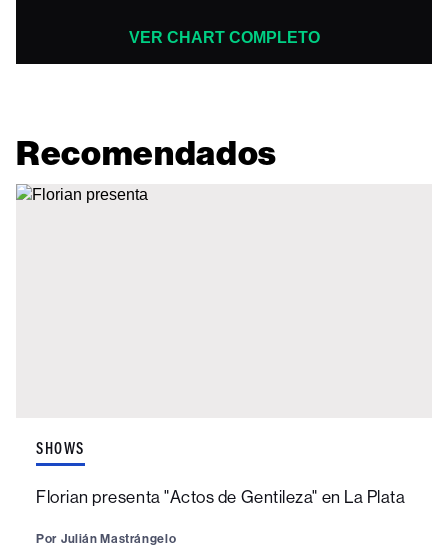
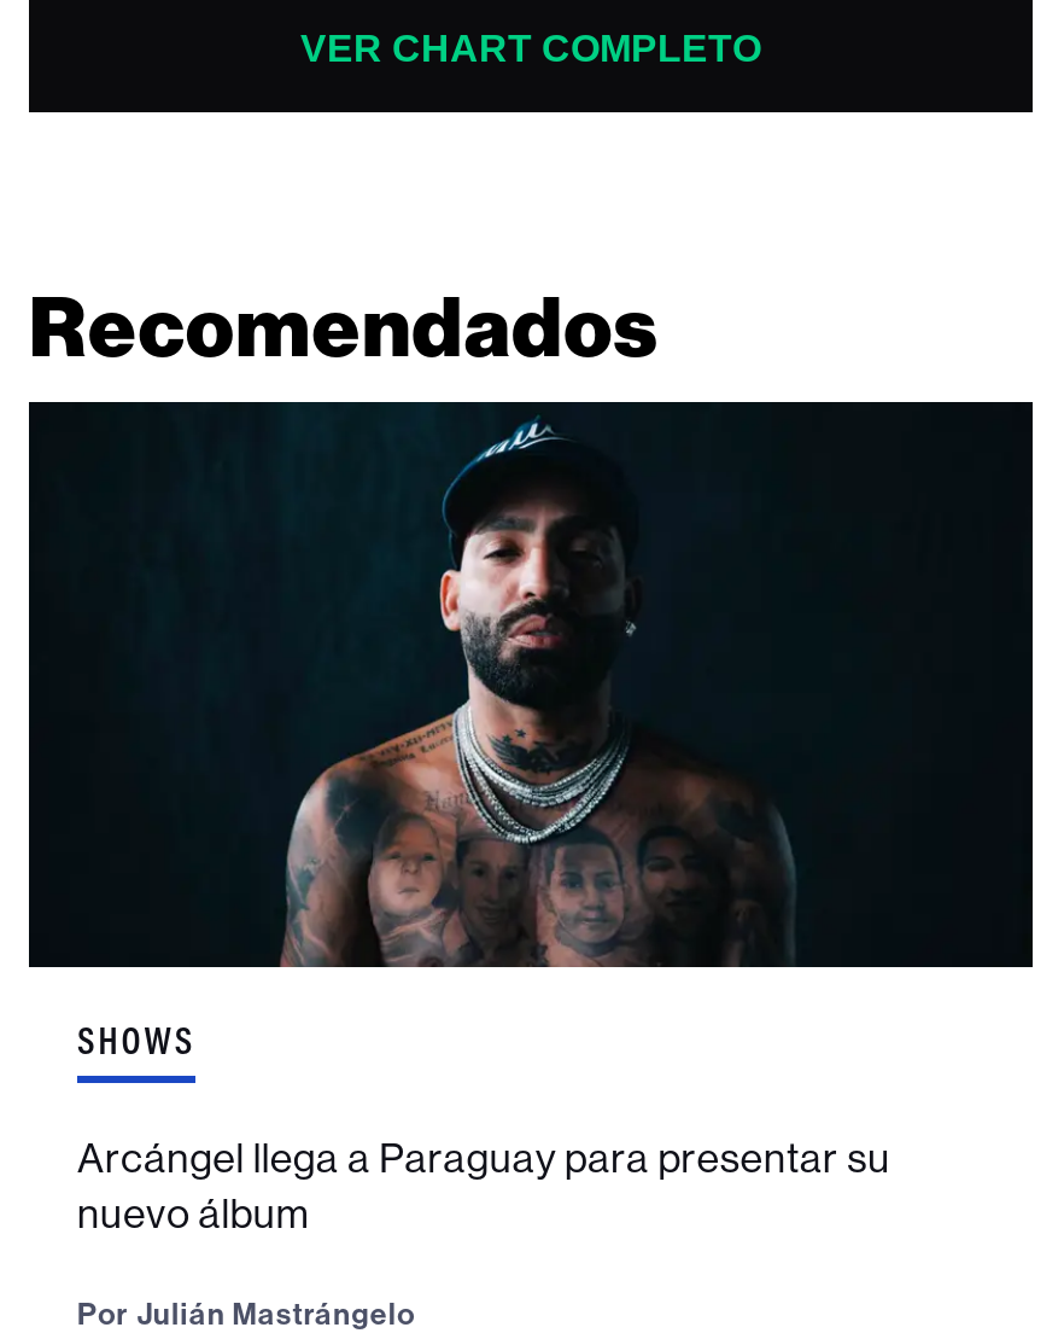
+ [image]

- Florian presenta "Actos de Gentileza" en La Plata
+ Arcángel llega a Paraguay para presentar su
+ nuevo álbum
